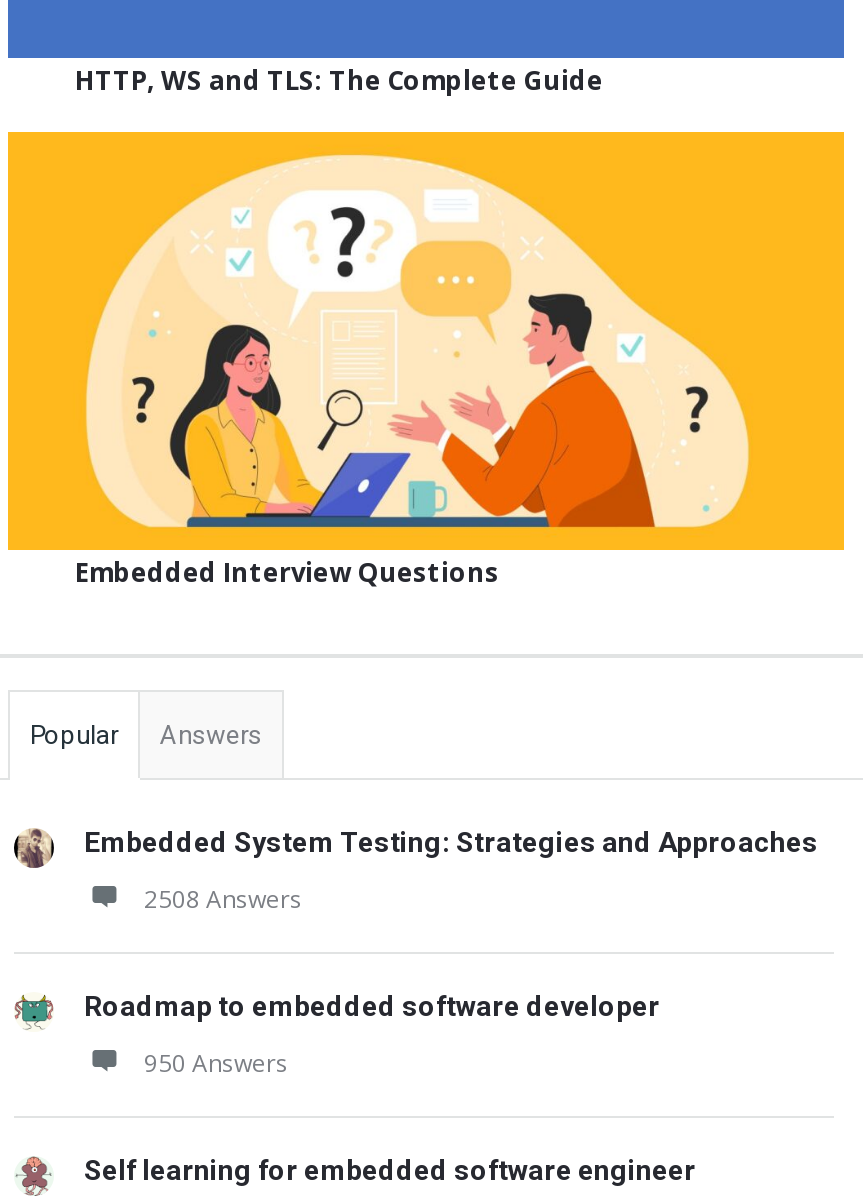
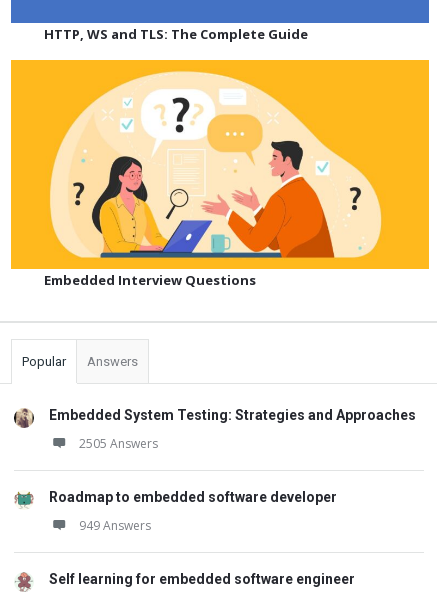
- 2508 Answers
+ 2505 Answers

- 950 Answers
+ 949 Answers
